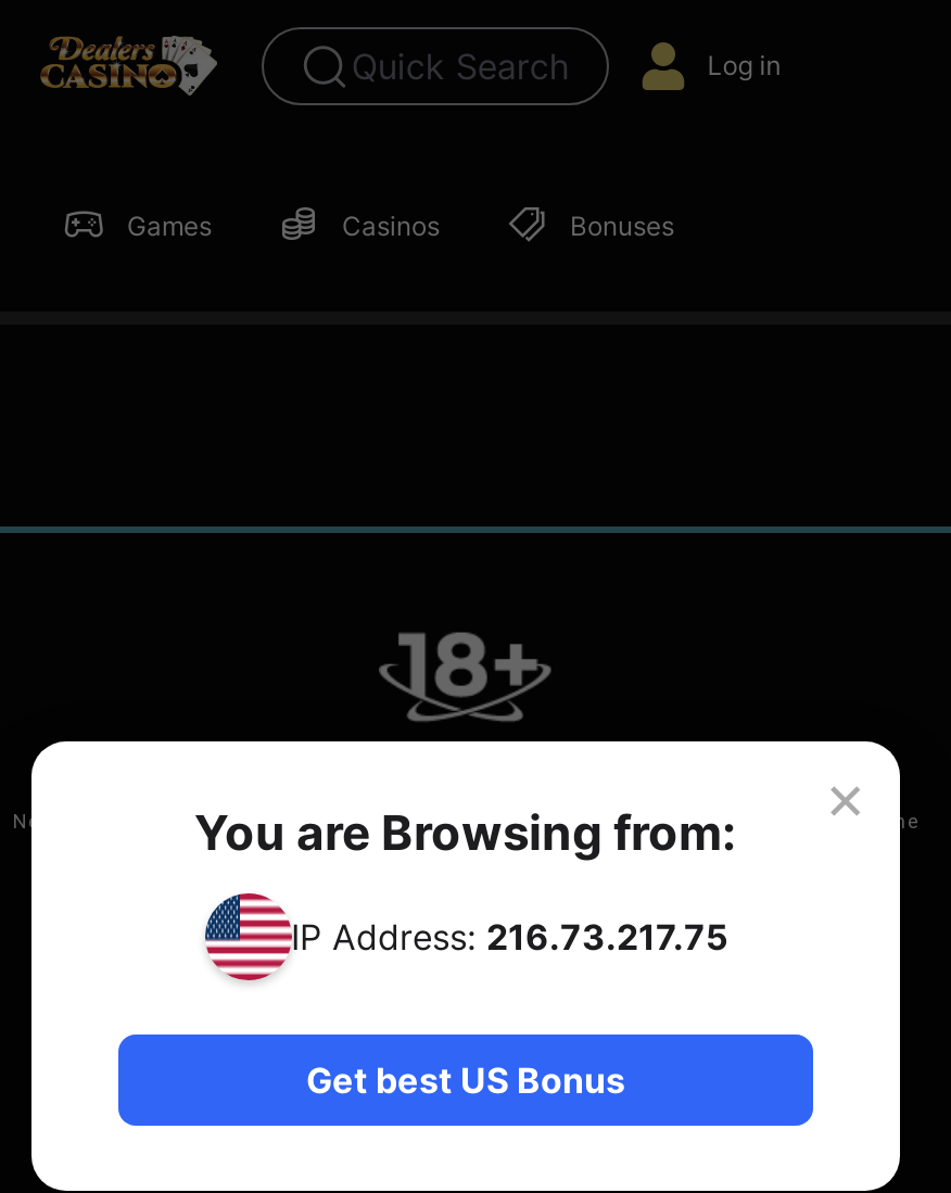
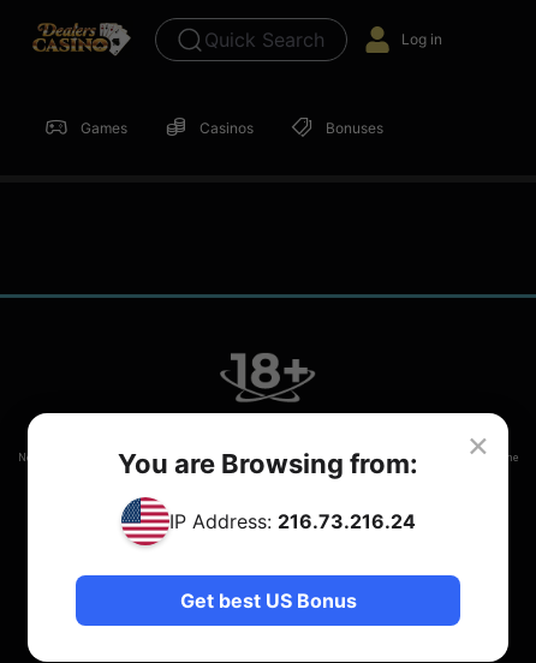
- IP Address: 216.73.217.75
+ IP Address: 216.73.216.24
